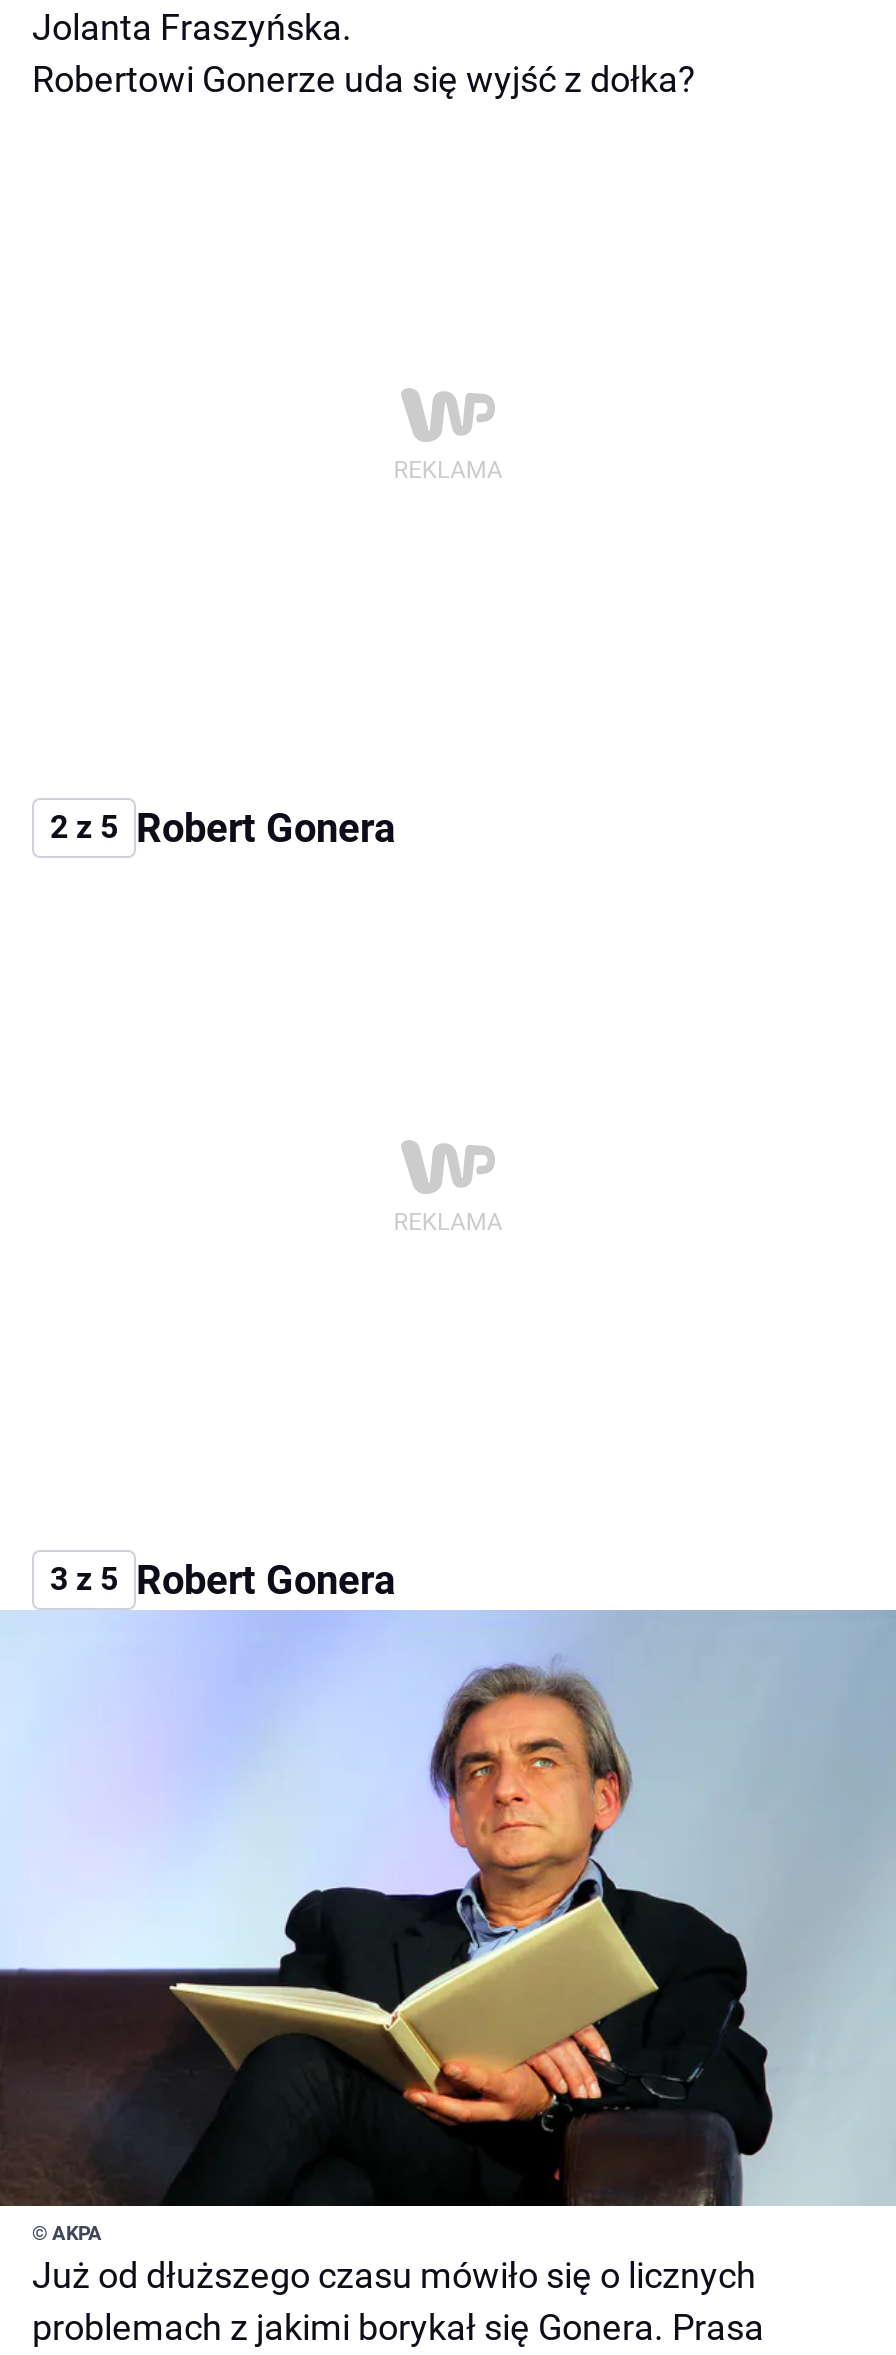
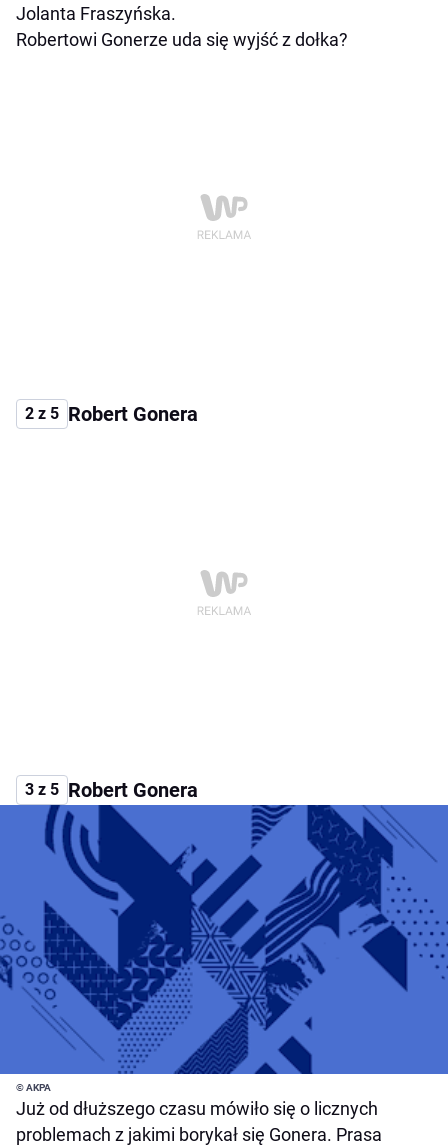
- [image]
+ [image]
